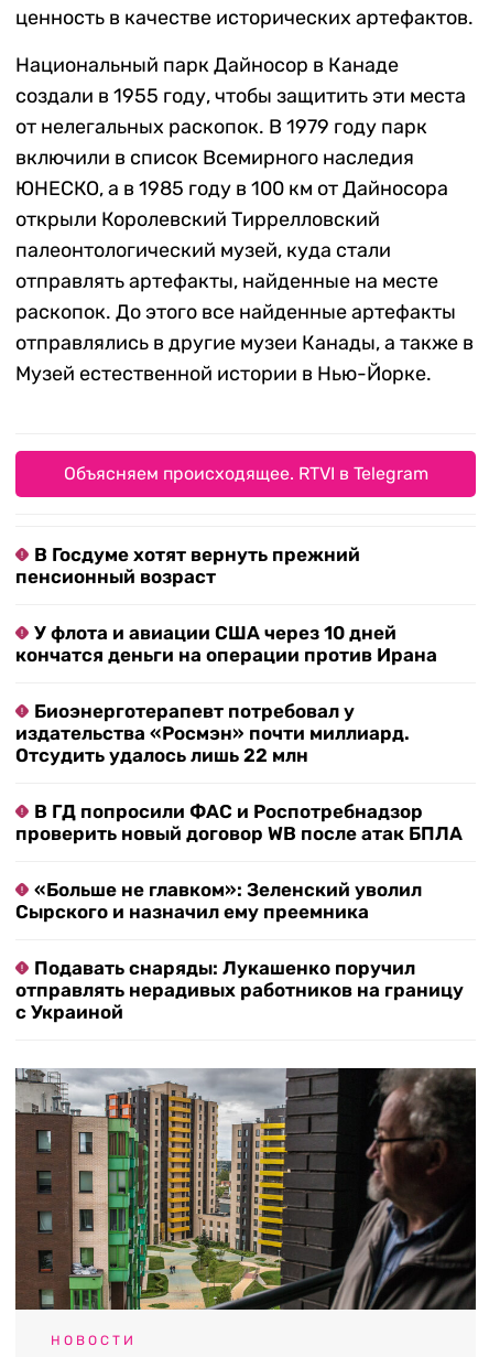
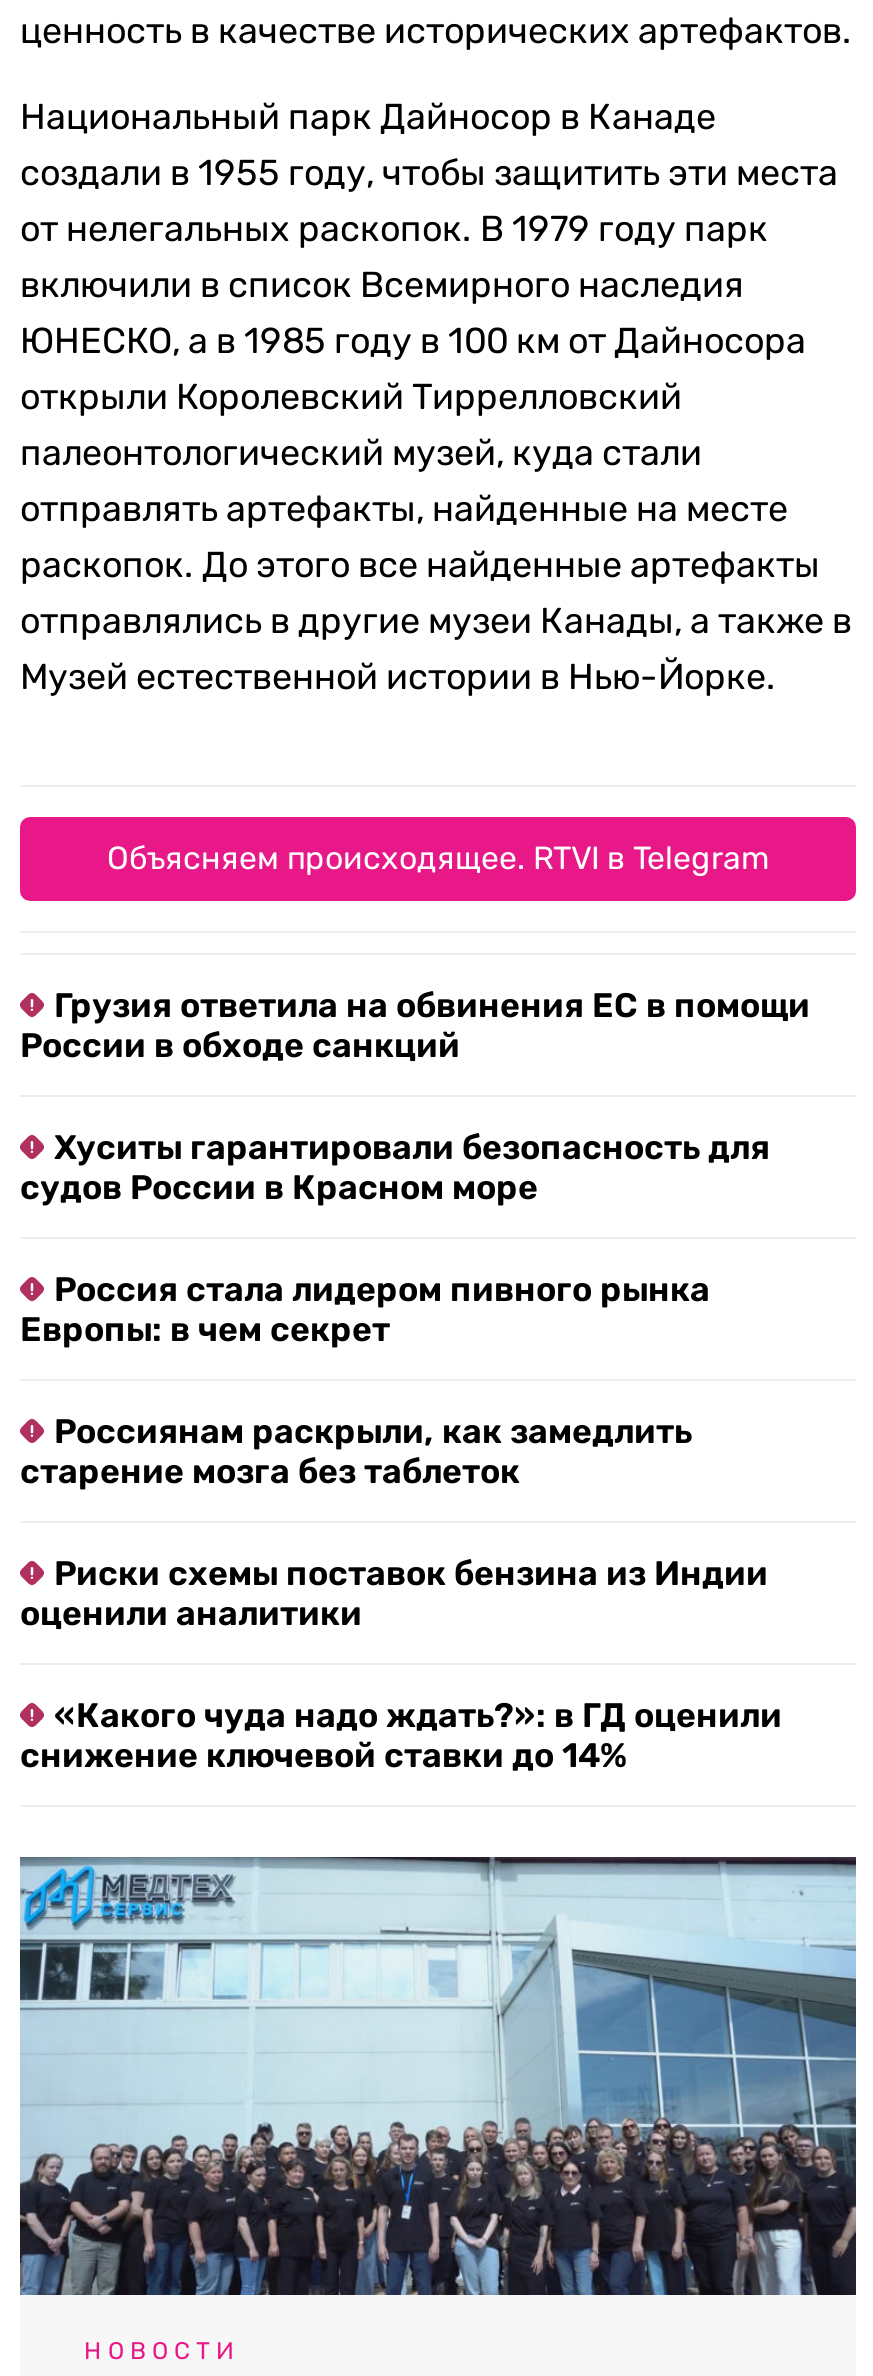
- В Госдуме хотят вернуть прежний
- пенсионный возраст
+ Грузия ответила на обвинения ЕС в помощи
+ России в обходе санкций

- У флота и авиации США через 10 дней
- кончатся деньги на операции против Ирана
+ Хуситы гарантировали безопасность для
+ судов России в Красном море

- Биоэнерготерапевт потребовал у
- издательства «Росмэн» почти миллиард.
- Отсудить удалось лишь 22 млн
+ Россия стала лидером пивного рынка
+ Европы: в чем секрет

- В ГД попросили ФАС и Роспотребнадзор
- проверить новый договор WB после атак БПЛА
+ Россиянам раскрыли, как замедлить
+ старение мозга без таблеток

- «Больше не главком»: Зеленский уволил
- Сырского и назначил ему преемника
+ Риски схемы поставок бензина из Индии
+ оценили аналитики

- Подавать снаряды: Лукашенко поручил
- отправлять нерадивых работников на границу
- с Украиной
+ «Какого чуда надо ждать?»: в ГД оценили
+ снижение ключевой ставки до 14%

- [image]
+ [image]
